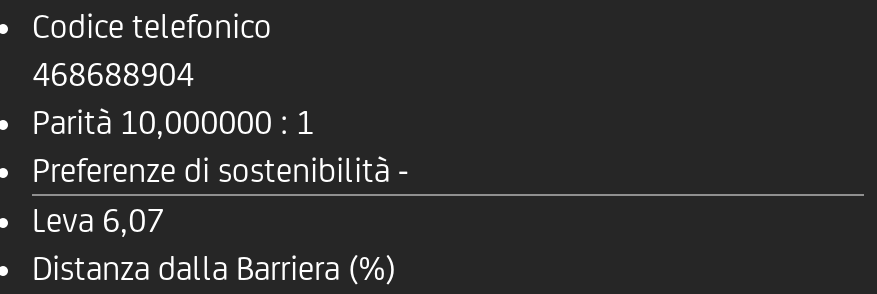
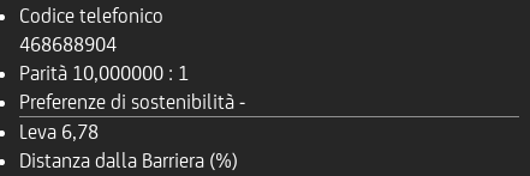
- Leva 6,07
+ Leva 6,78
